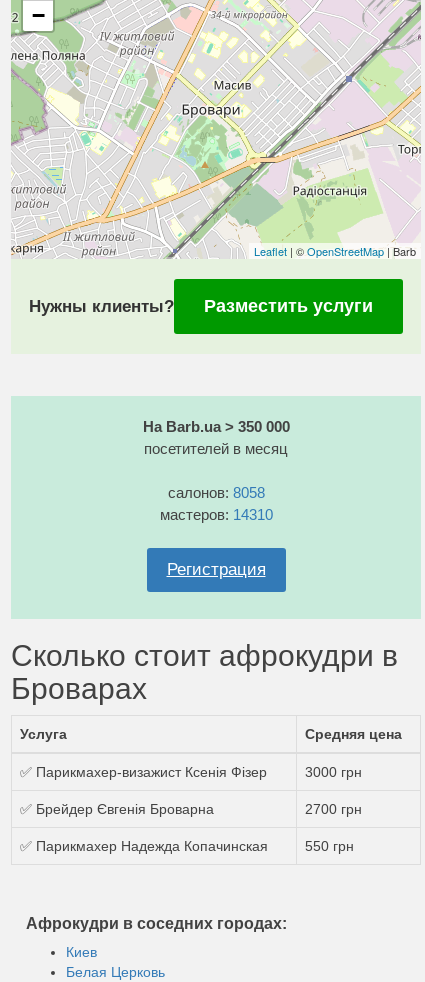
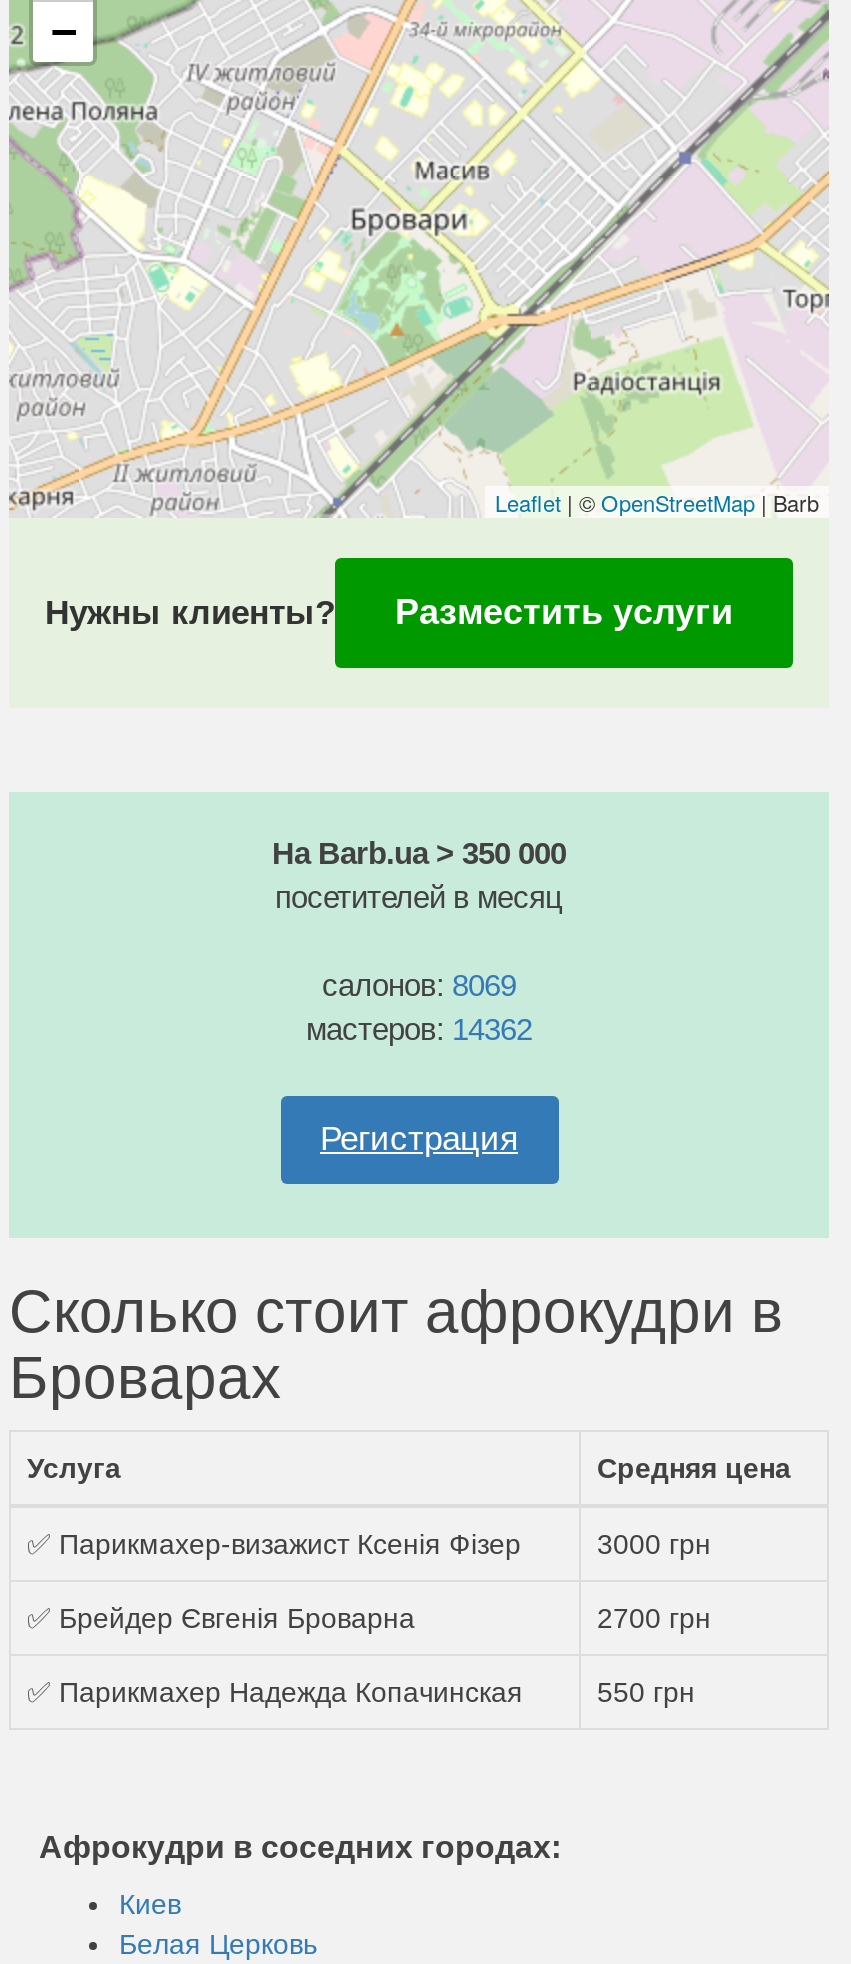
- салонов: 8058
+ салонов: 8069

- мастеров: 14310
+ мастеров: 14362
